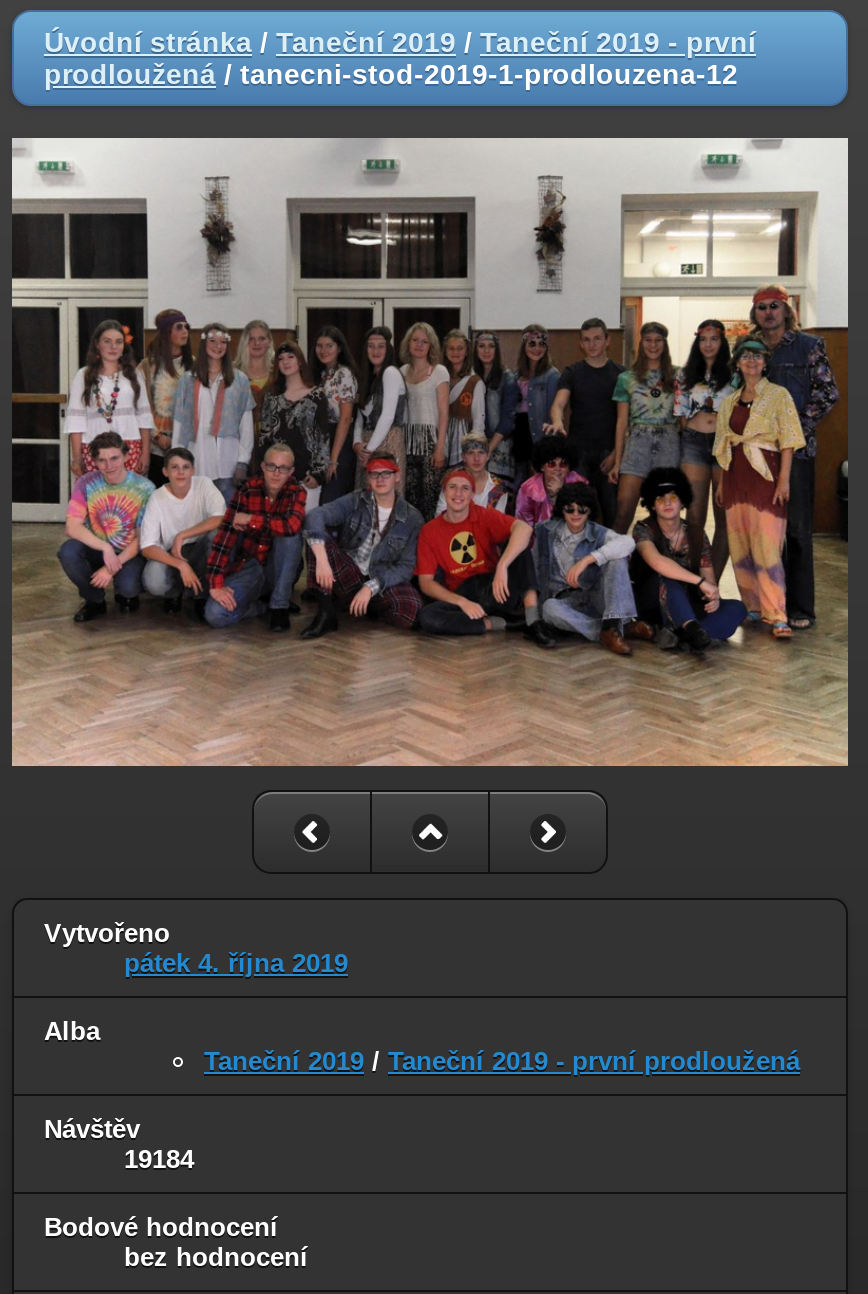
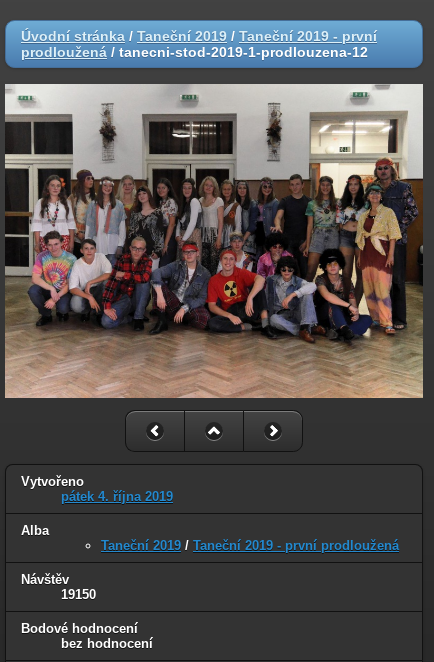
- 19184
+ 19150
